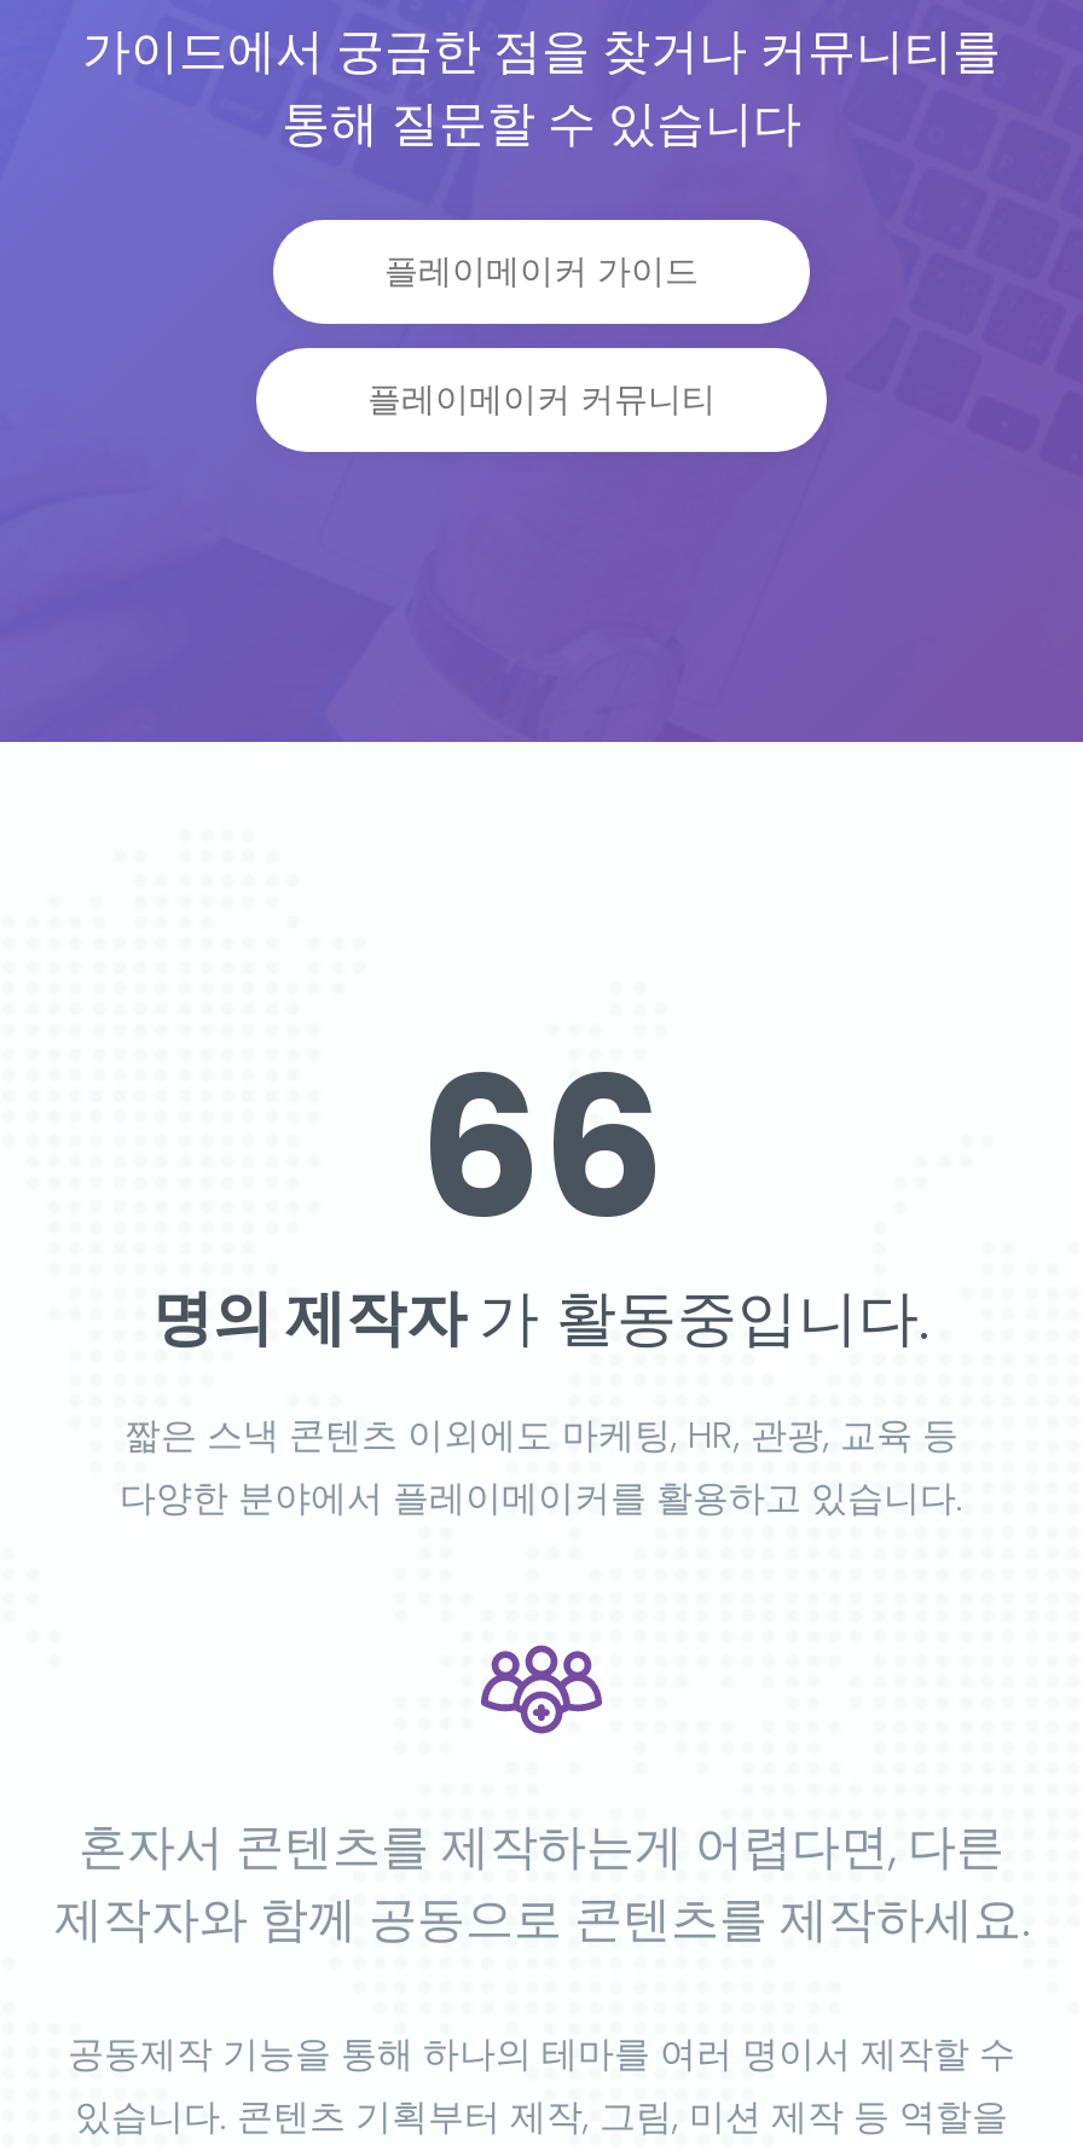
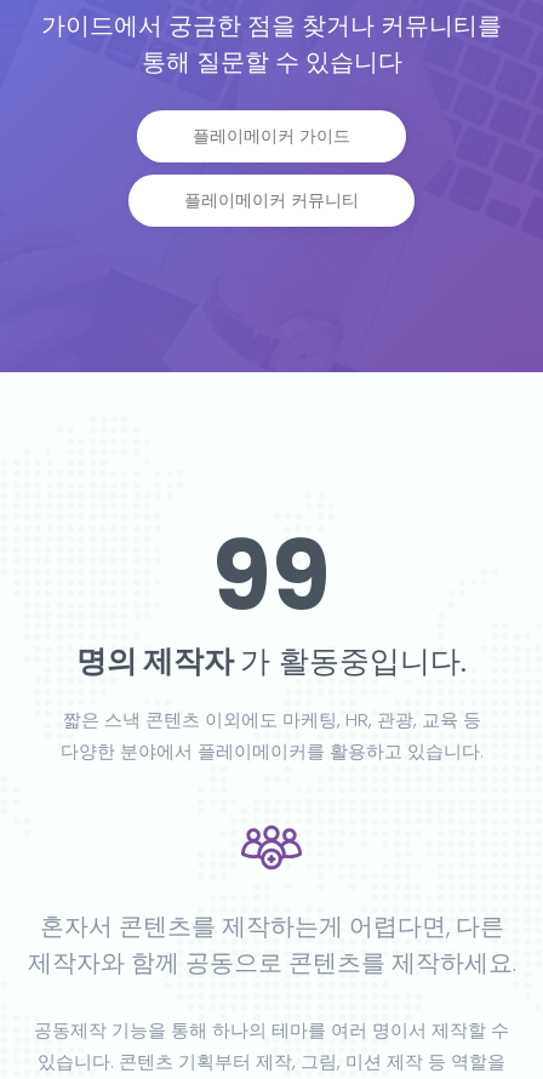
- 66
+ 99
